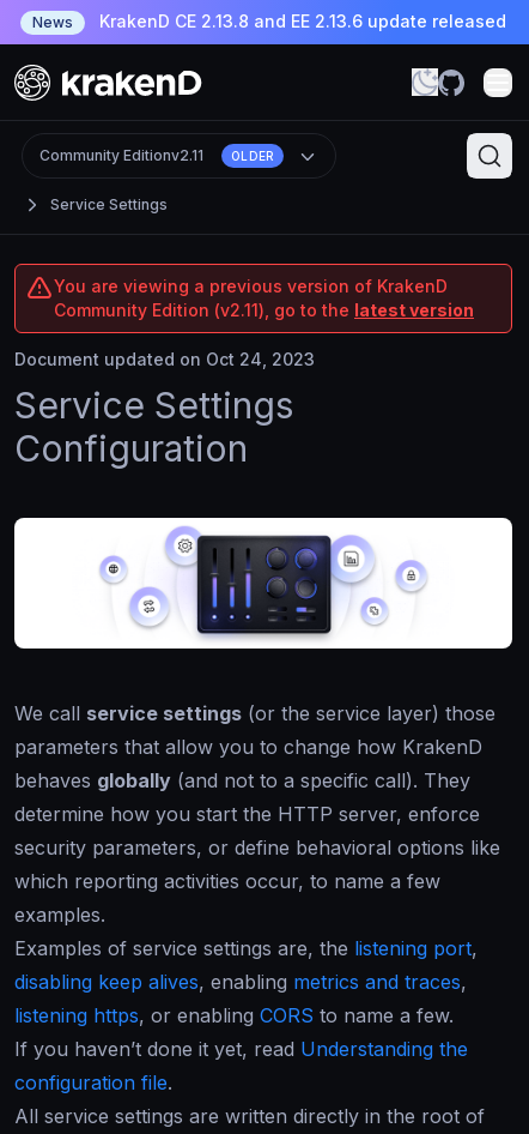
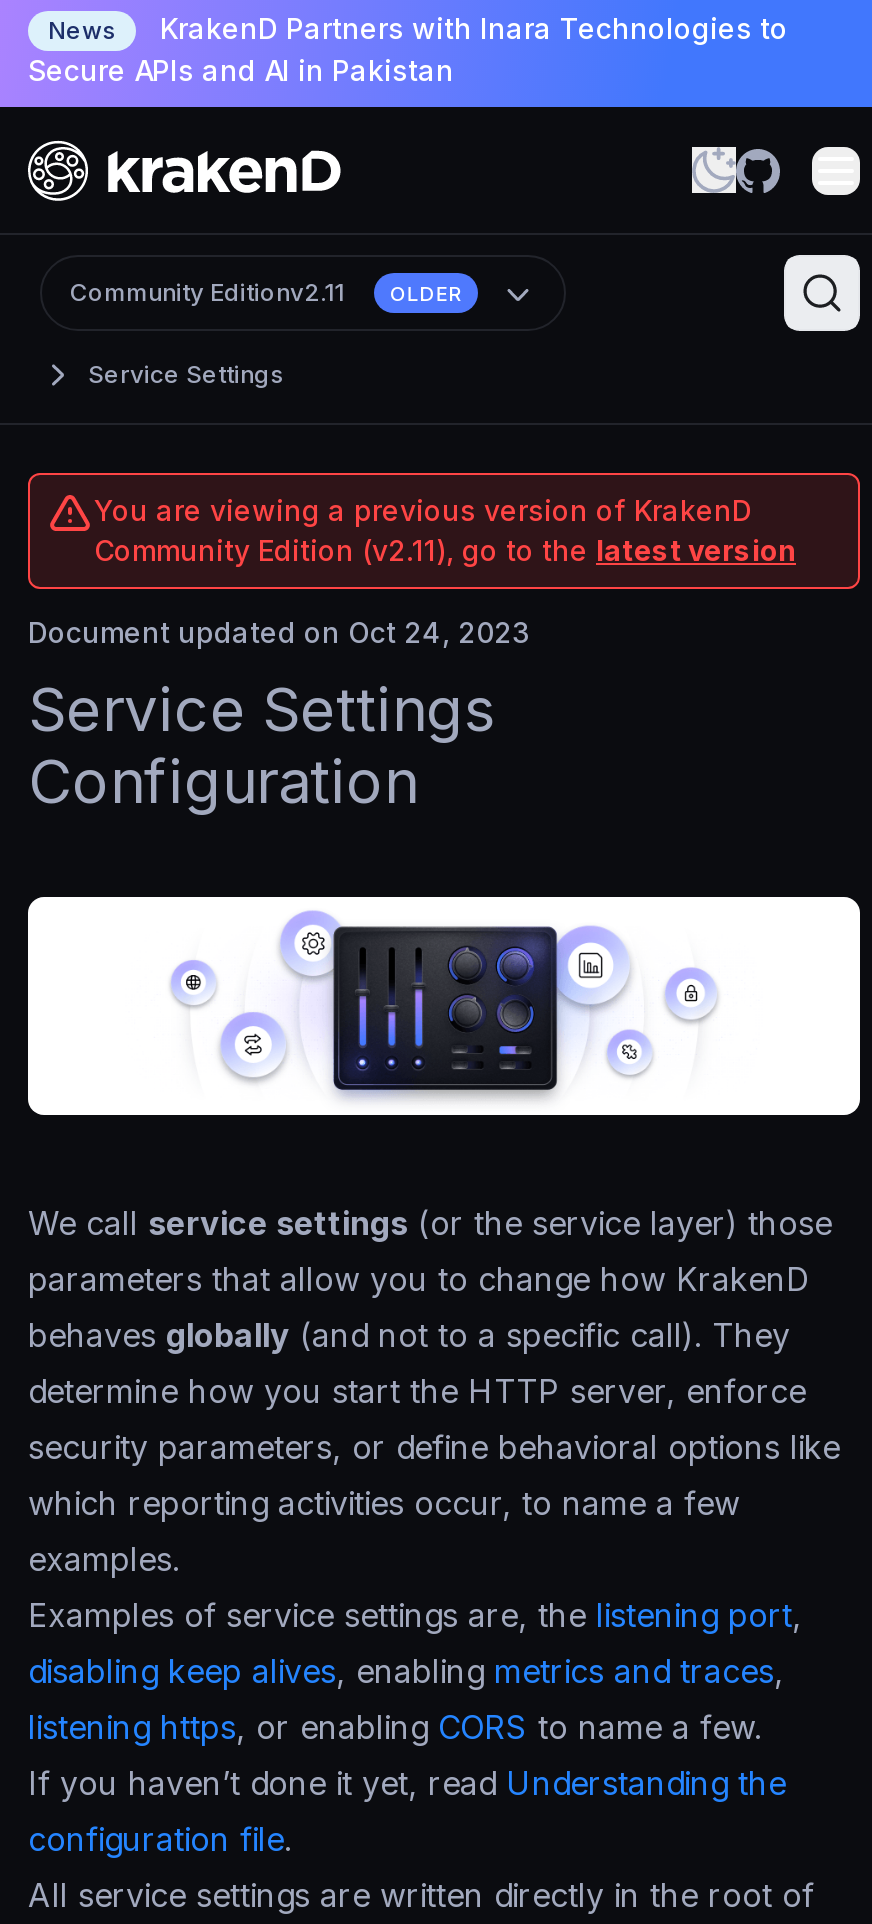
- KrakenD CE 2.13.8 and EE 2.13.6 update released
+ KrakenD Partners with Inara Technologies to
+ Secure APIs and AI in Pakistan
